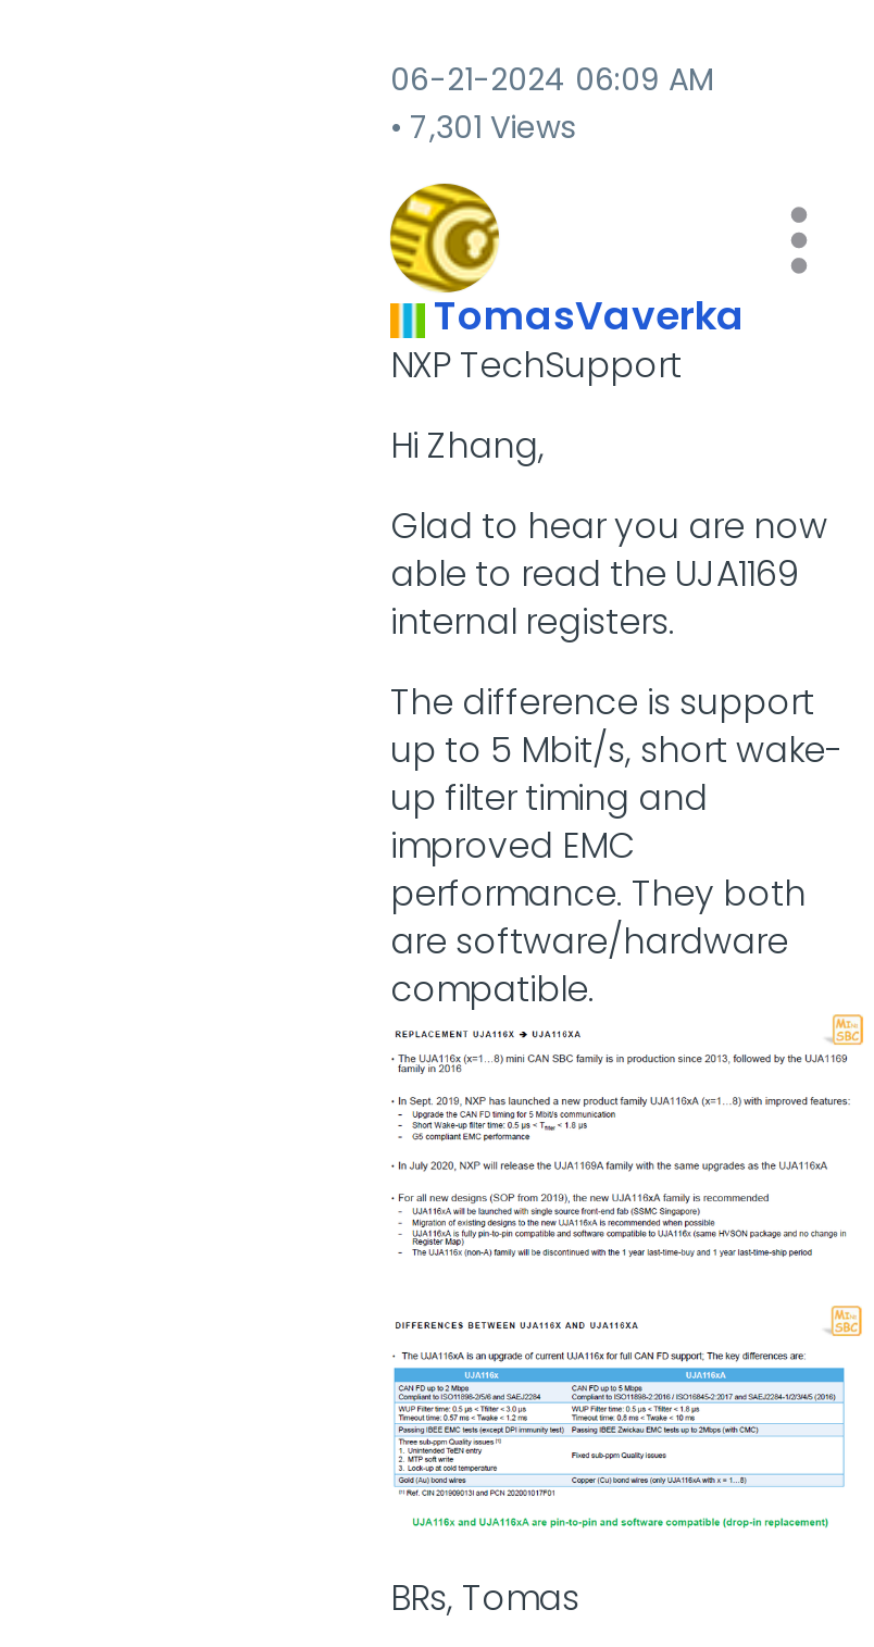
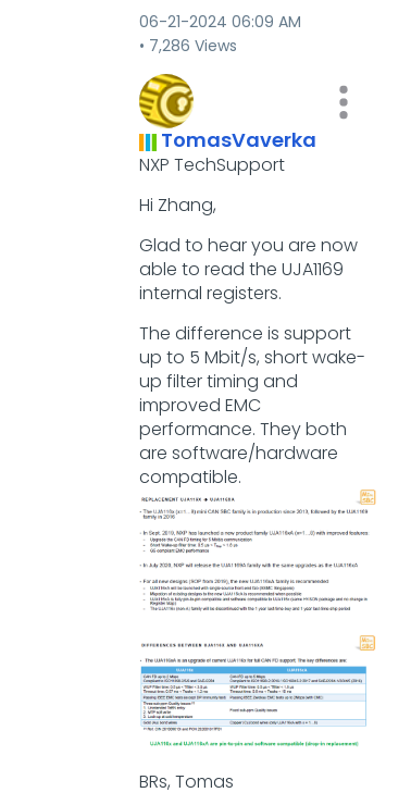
- 7,301 Views
+ 7,286 Views
